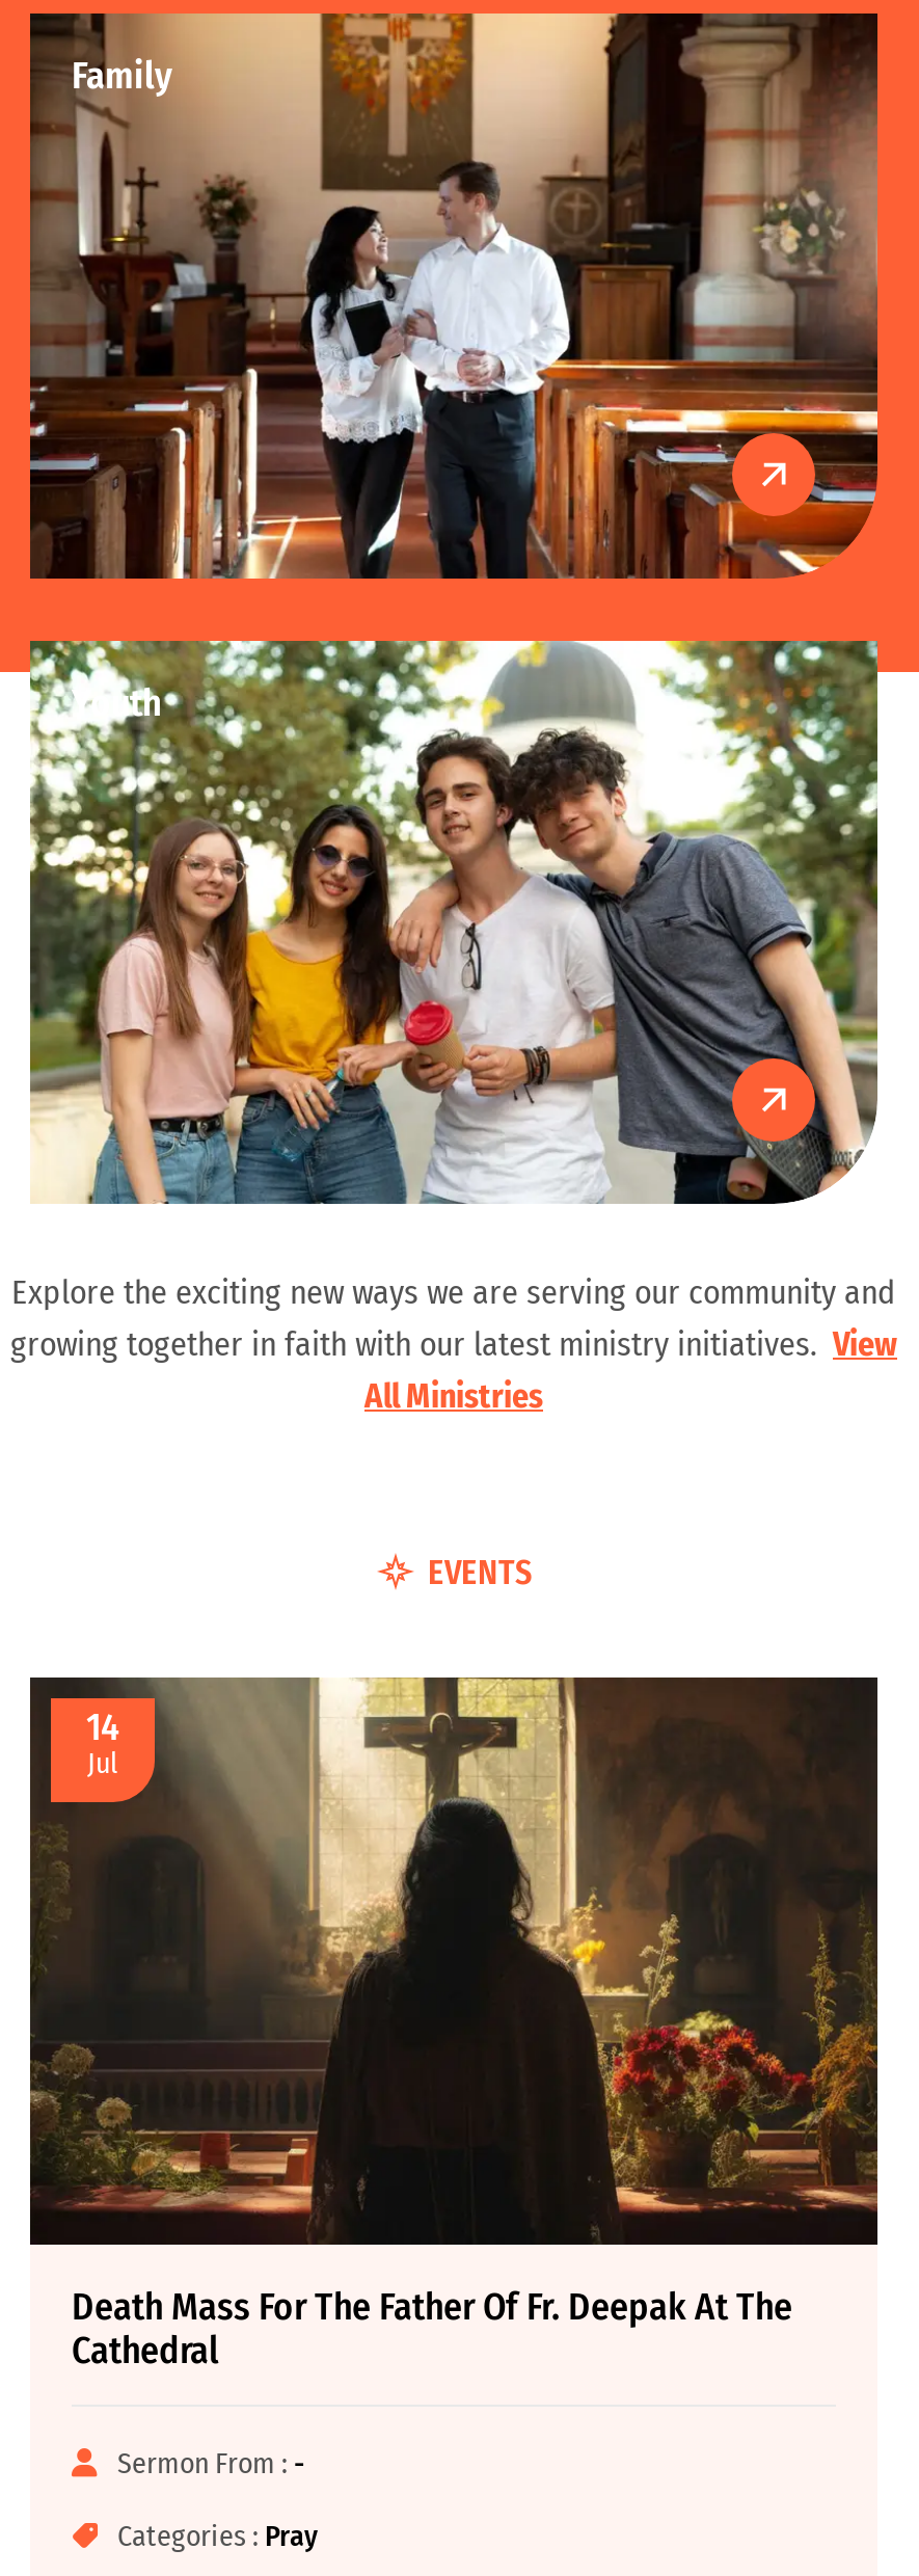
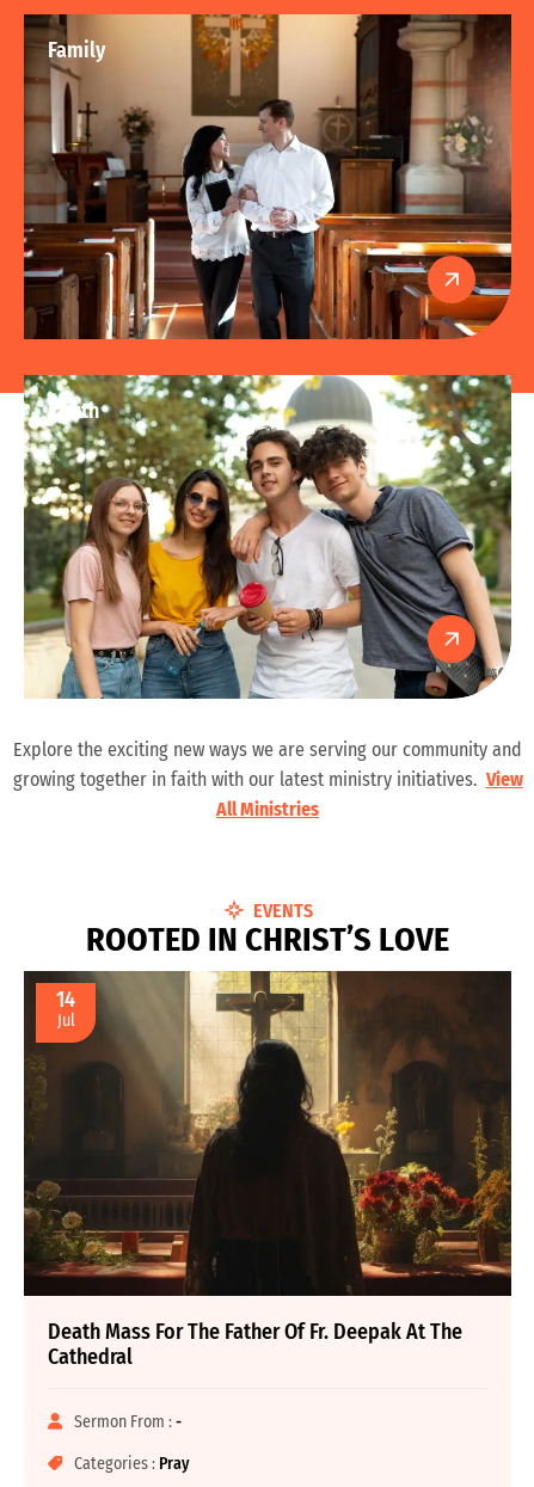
+ ROOTED I N CHRIST’S LOVE
